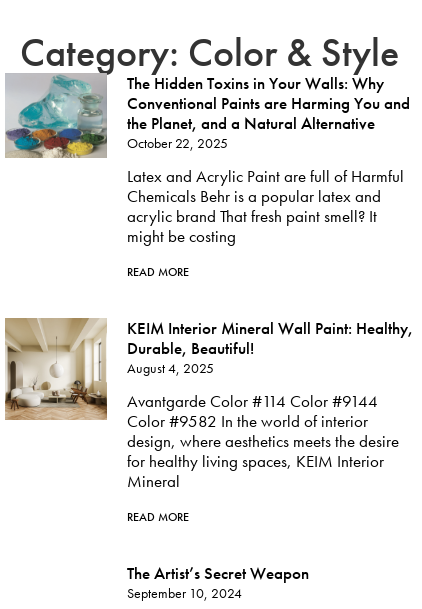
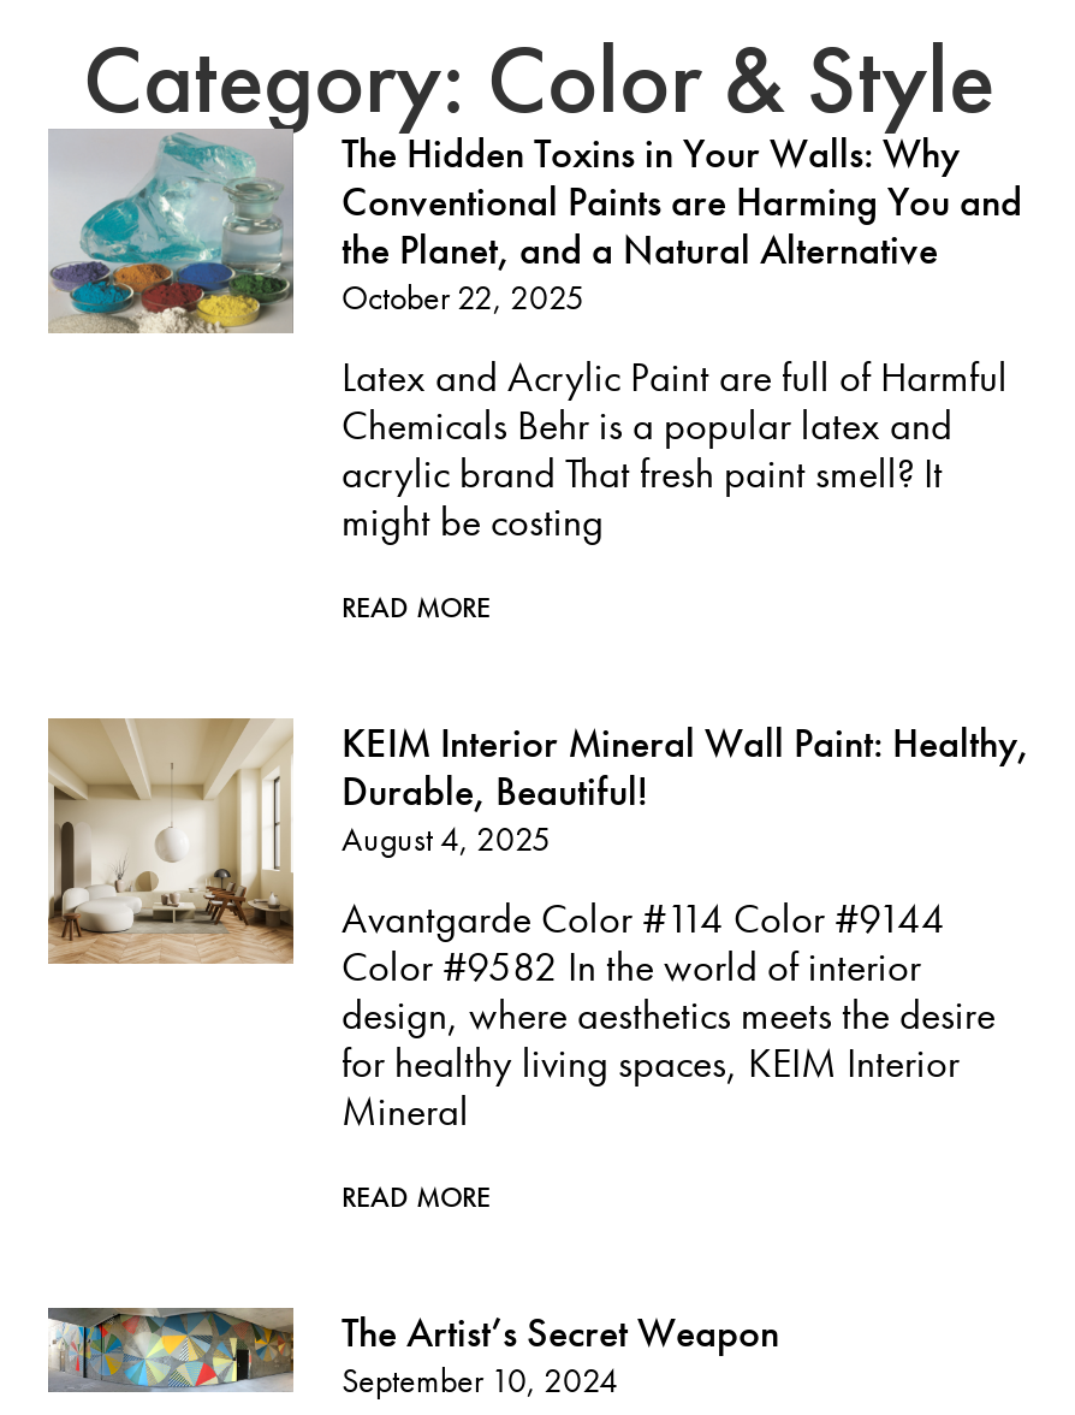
+ [image]
